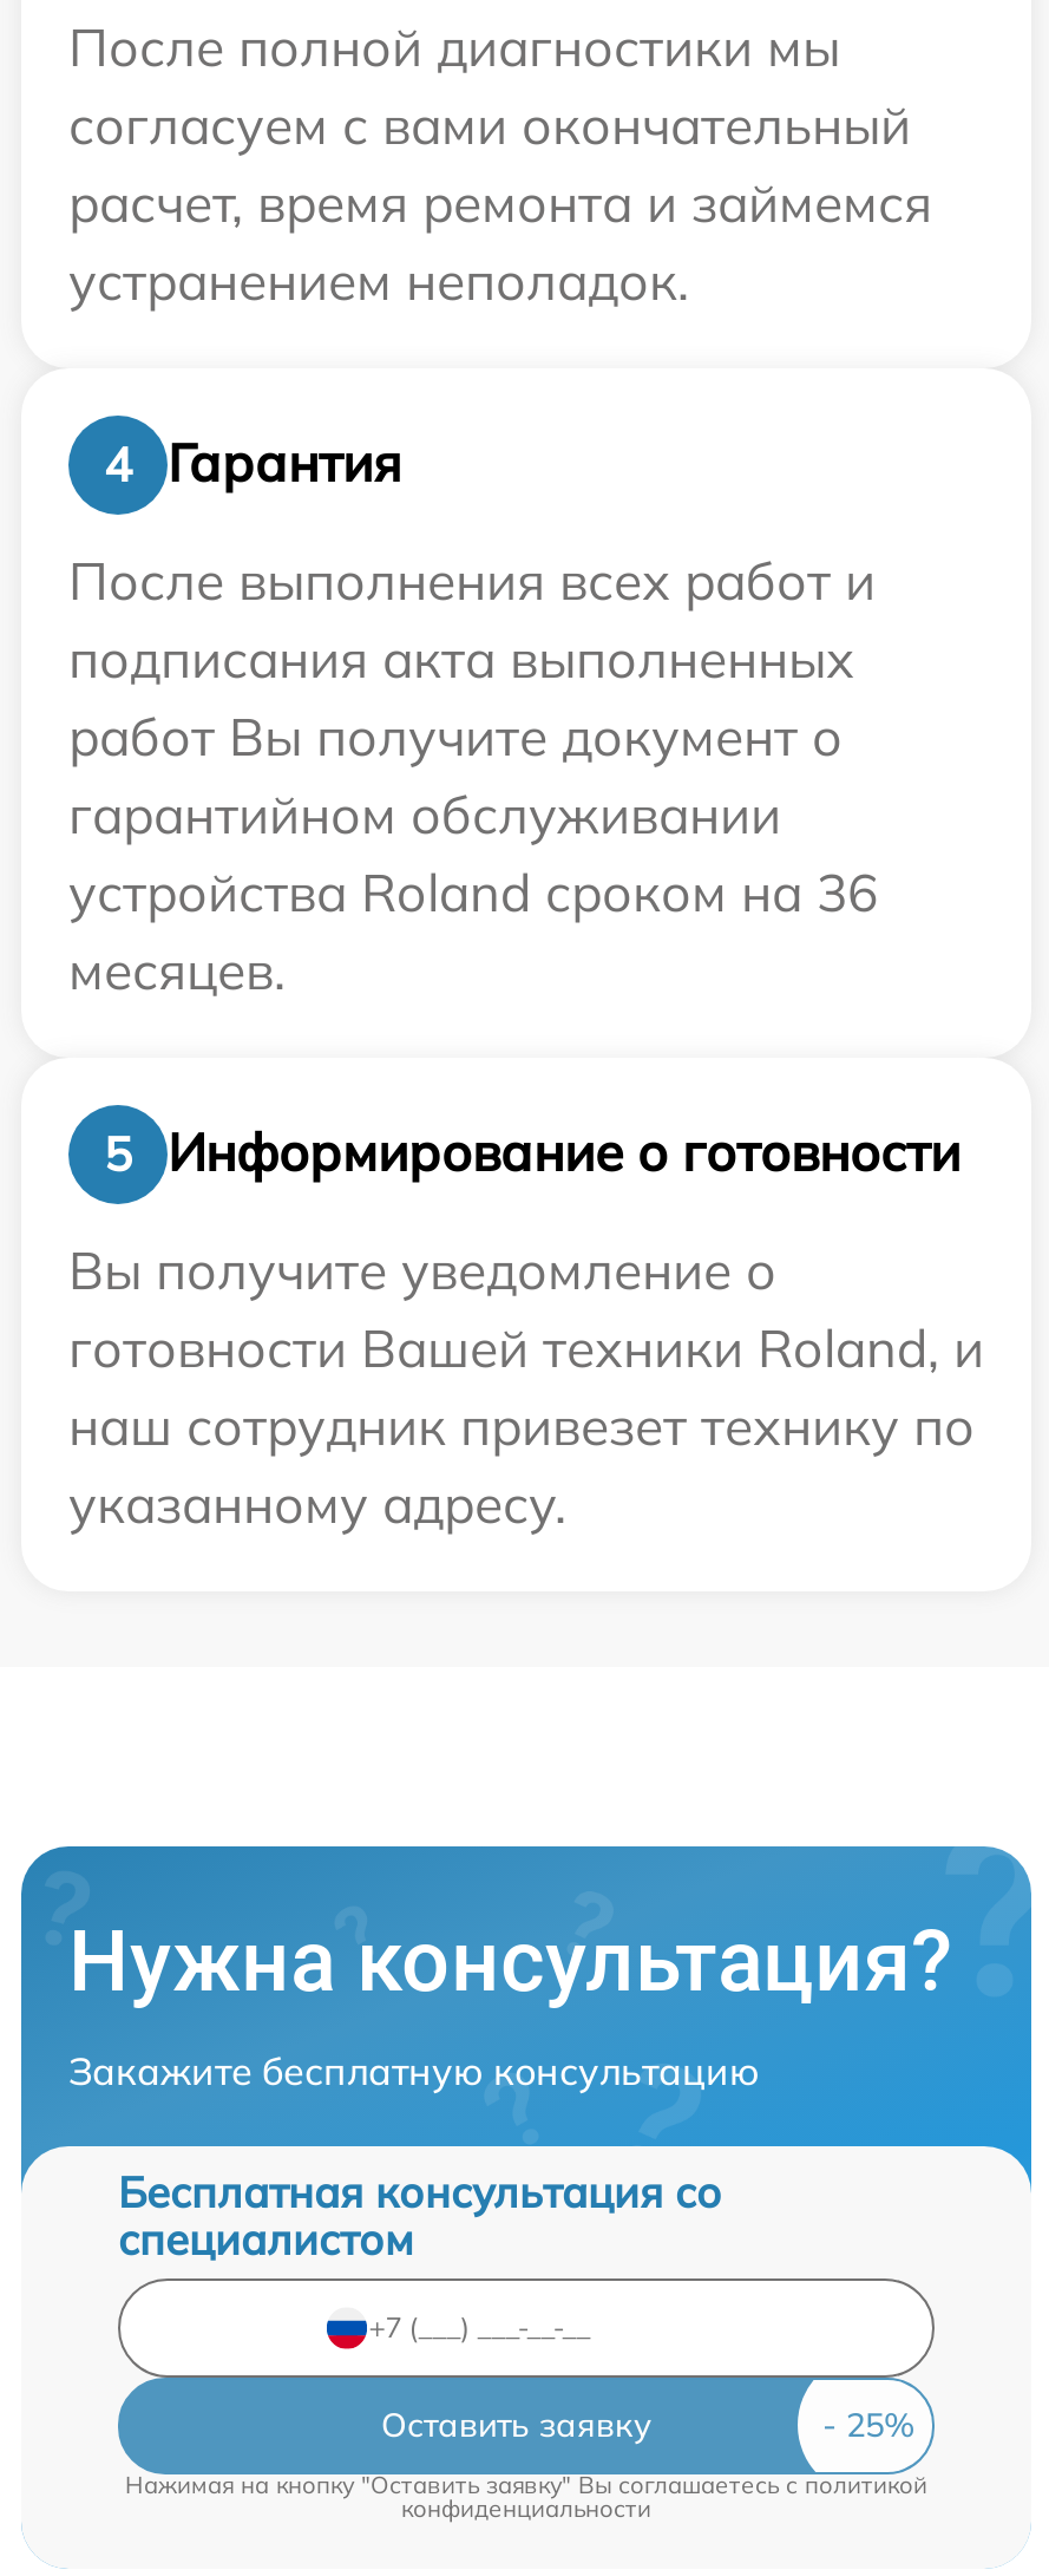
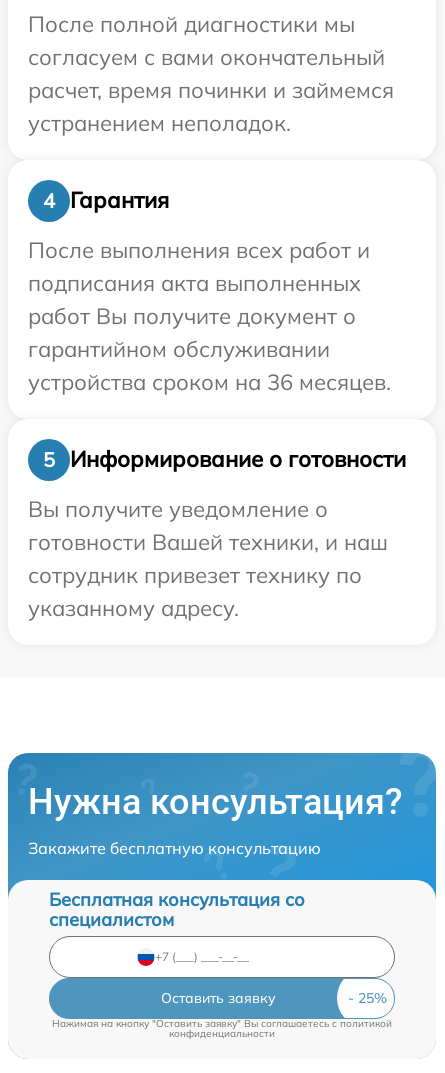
- расчет, время ремонта и займемся
+ расчет, время починки и займемся

- устройства Roland сроком на 36
- месяцев.
+ устройства сроком на 36 месяцев.

- готовности Вашей техники Roland, и
- наш сотрудник привезет технику по
+ готовности Вашей техники, и наш
+ сотрудник привезет технику по
